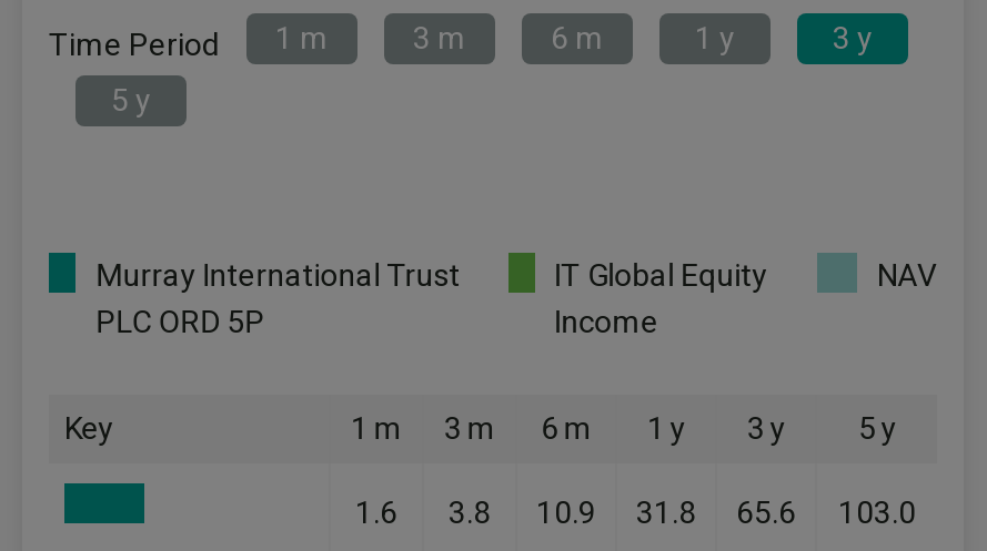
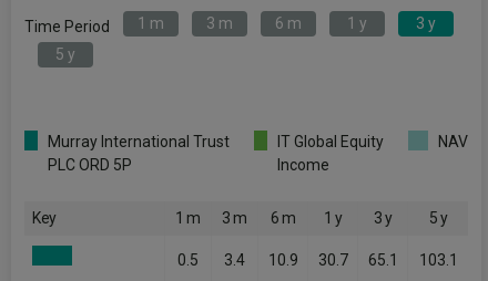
- 1.6
+ 0.5

- 3.8
+ 3.4

- 31.8
+ 30.7

- 65.6
+ 65.1

- 103.0
+ 103.1
